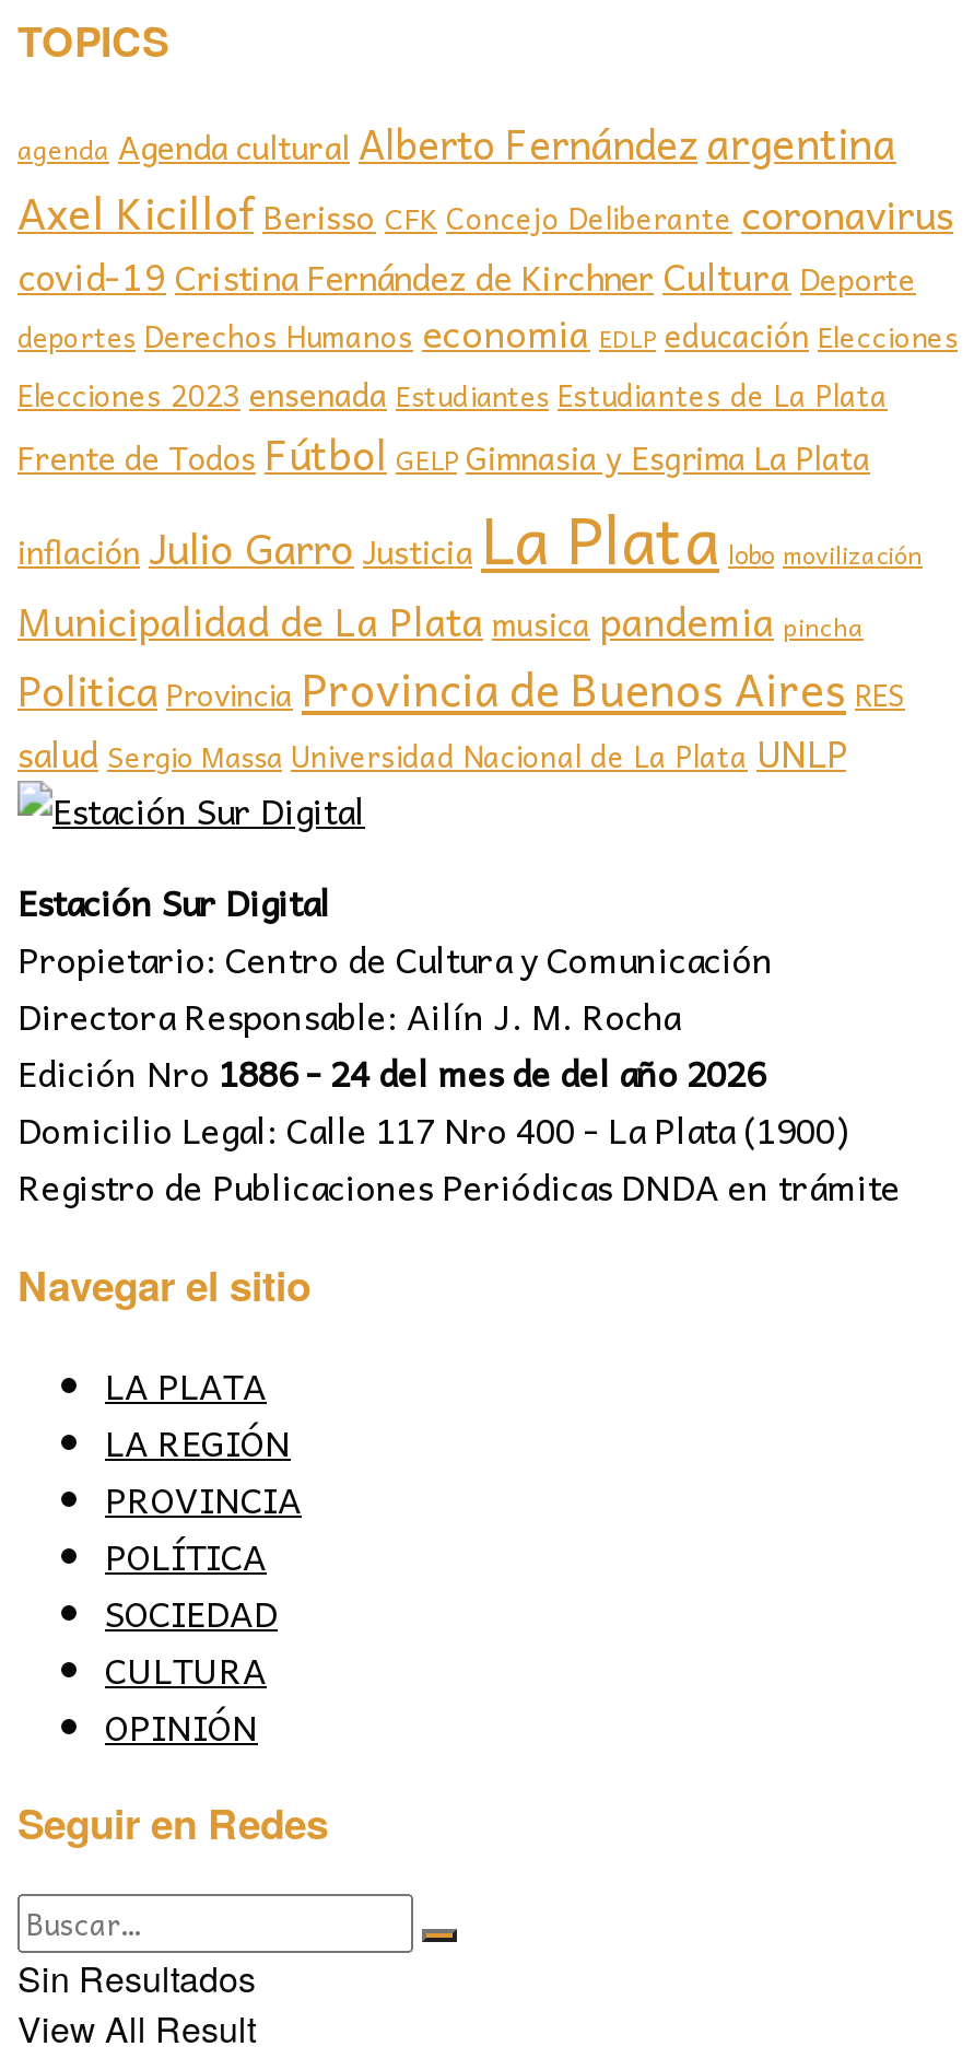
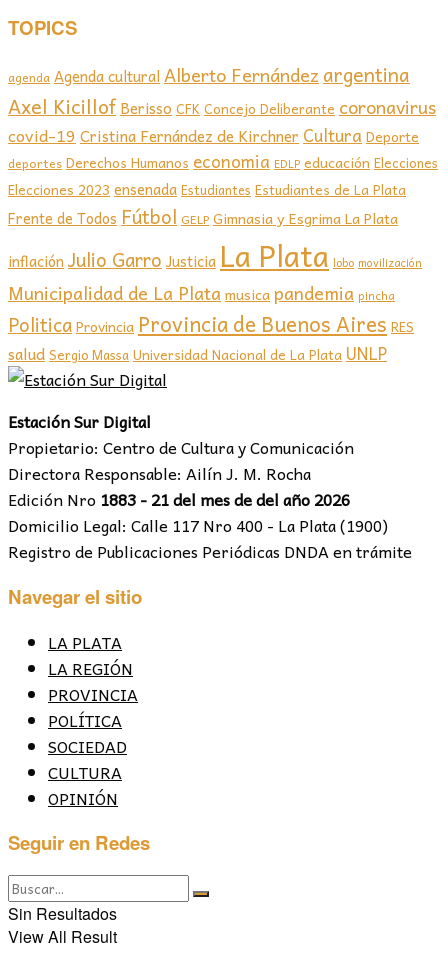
- Edición Nro 1886 - 24 del mes de del año 2026
+ Edición Nro 1883 - 21 del mes de del año 2026
